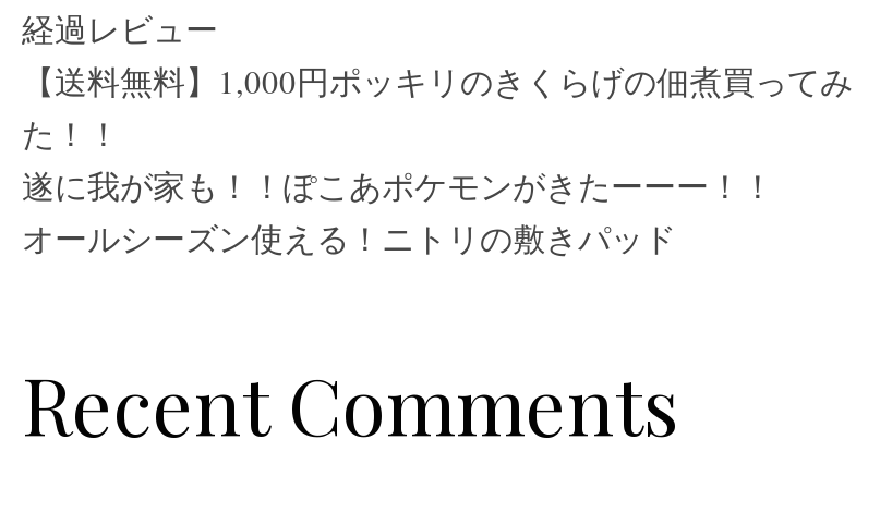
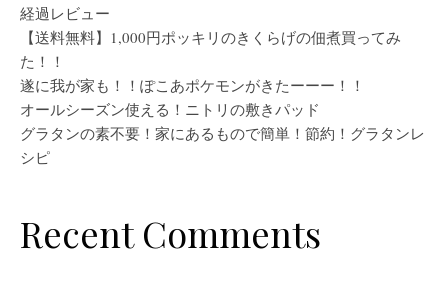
+ グラタンの素不要！家にあるもので簡単！節約！グラタンレ
+ シピ
